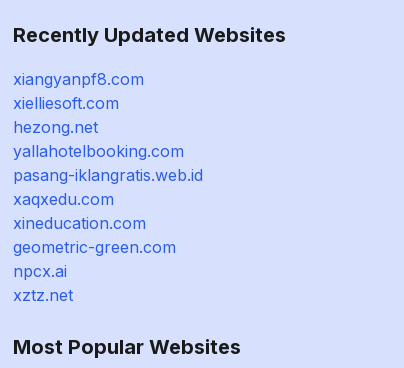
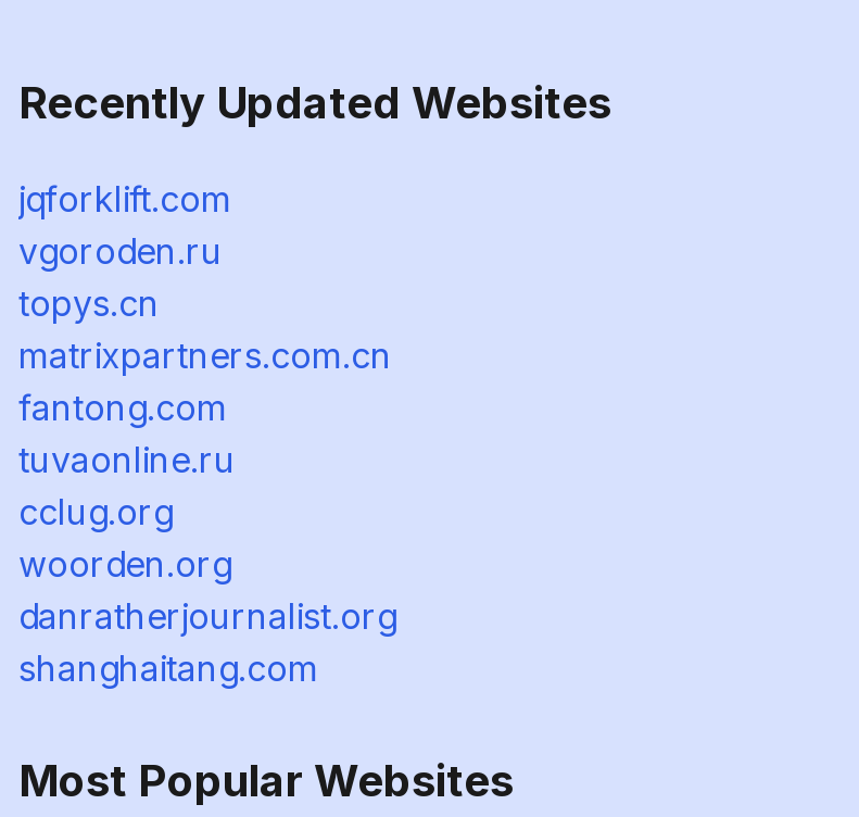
- xiangyanpf8.com
- xielliesoft.com
- hezong.net
- yallahotelbooking.com
- pasang-iklangratis.web.id
- xaqxedu.com
- xineducation.com
- geometric-green.com
- npcx.ai
- xztz.net
+ jqforklift.com
+ vgoroden.ru
+ topys.cn
+ matrixpartners.com.cn
+ fantong.com
+ tuvaonline.ru
+ cclug.org
+ woorden.org
+ danratherjournalist.org
+ shanghaitang.com
